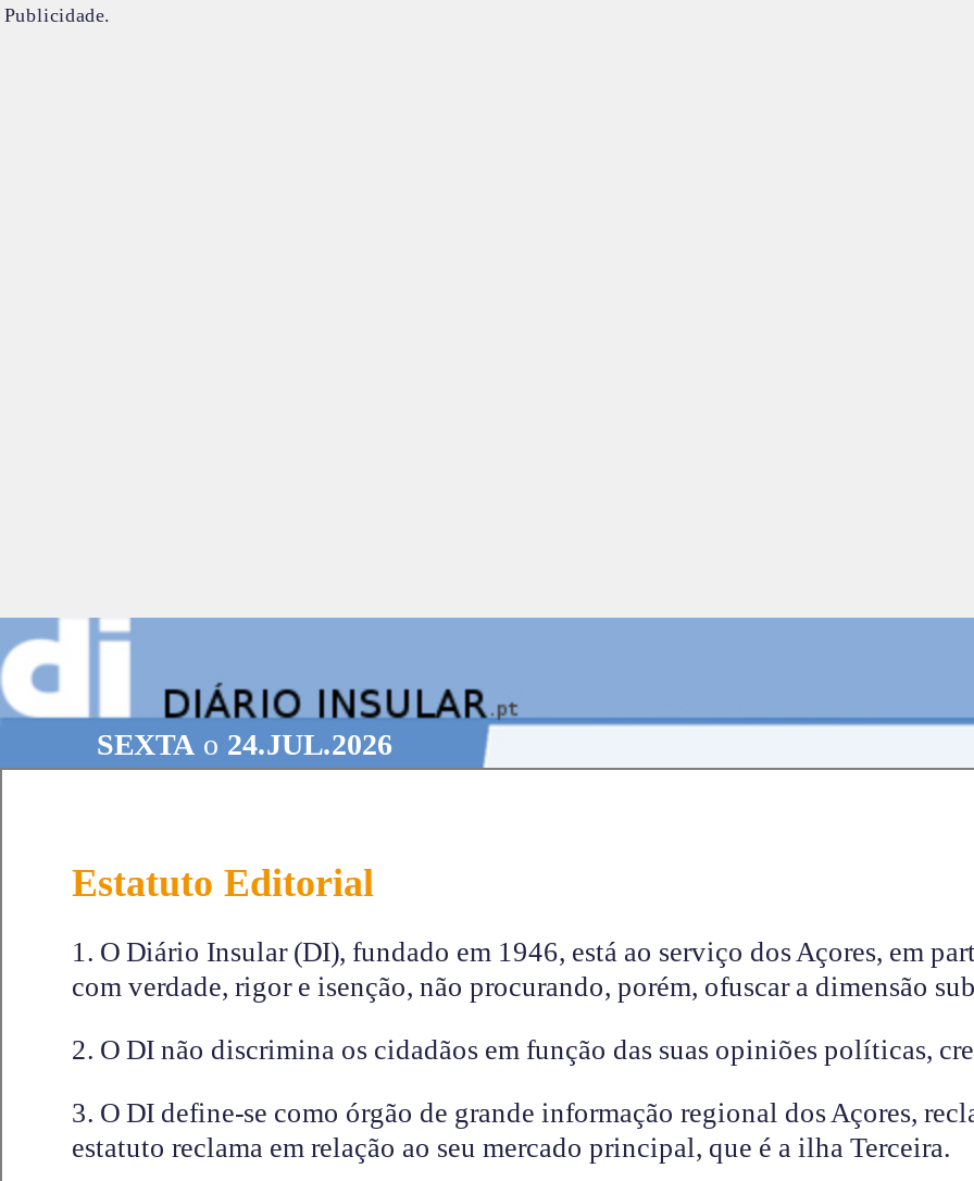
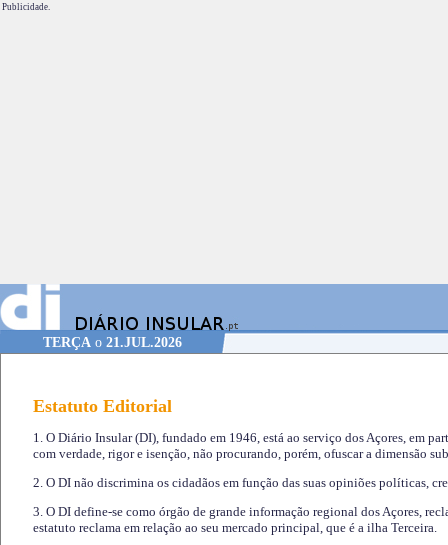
- SEXTA o 24.JUL.2026
+ TERÇA o 21.JUL.2026
